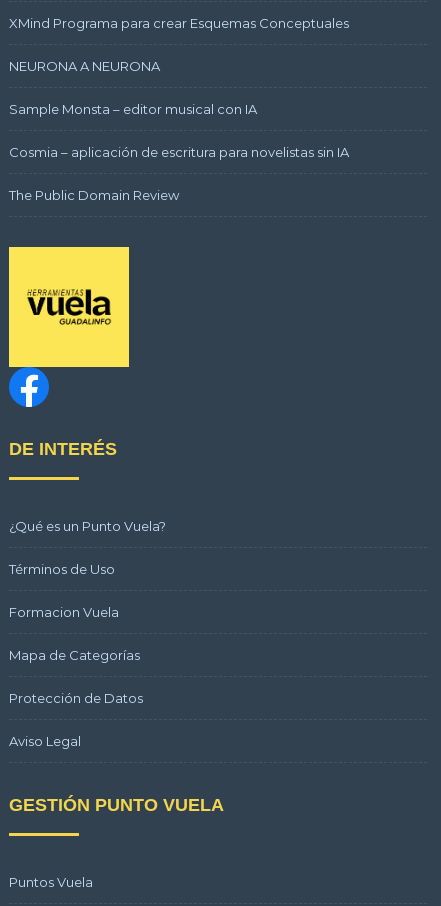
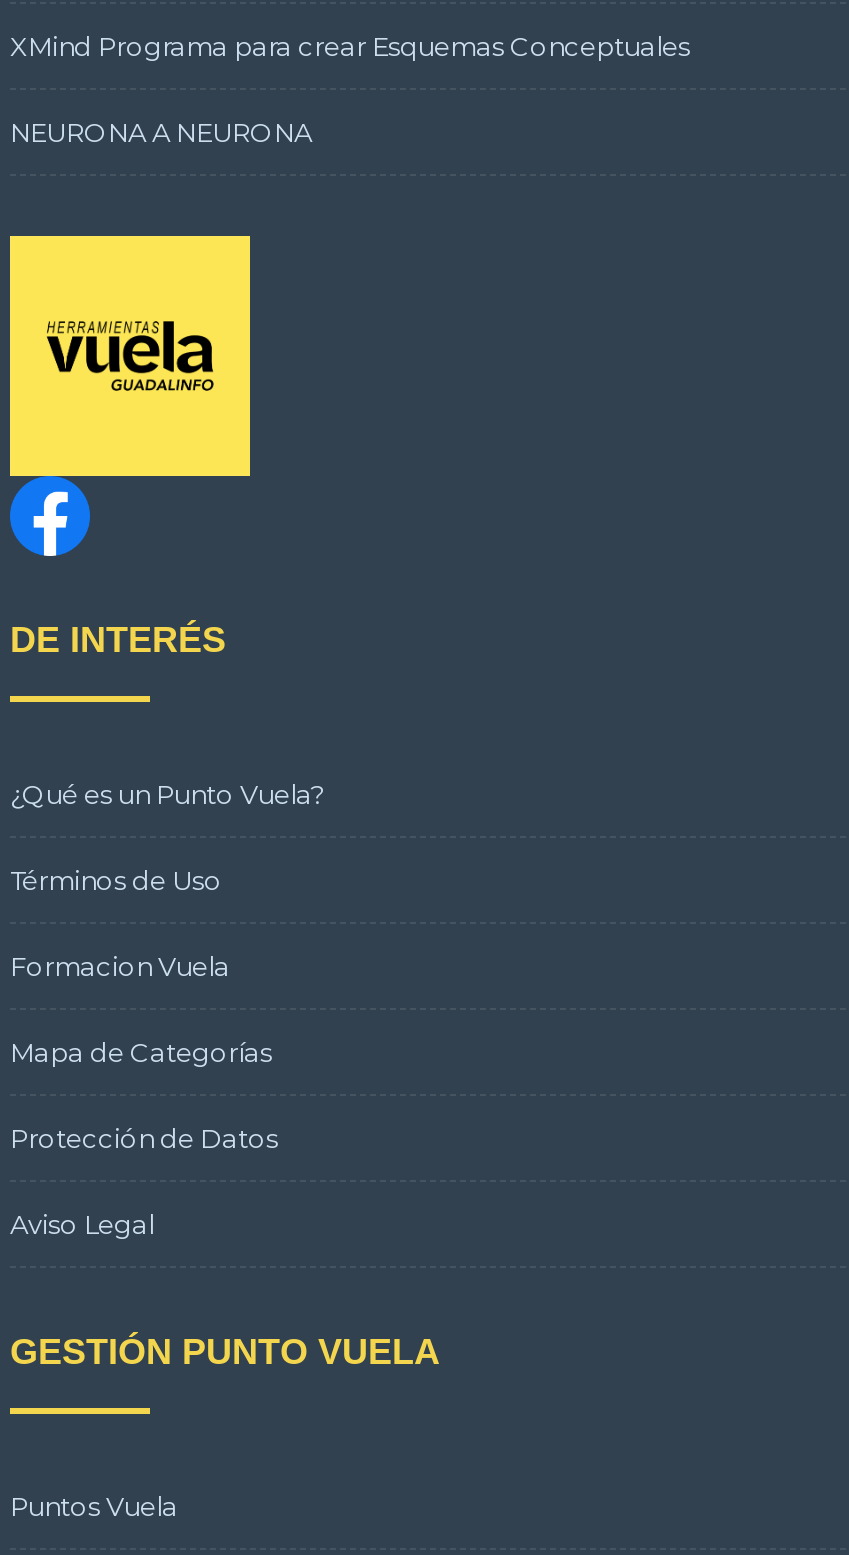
- Sample Monsta – editor musical con IA
- Cosmia – aplicación de escritura para novelistas sin IA
- The Public Domain Review
